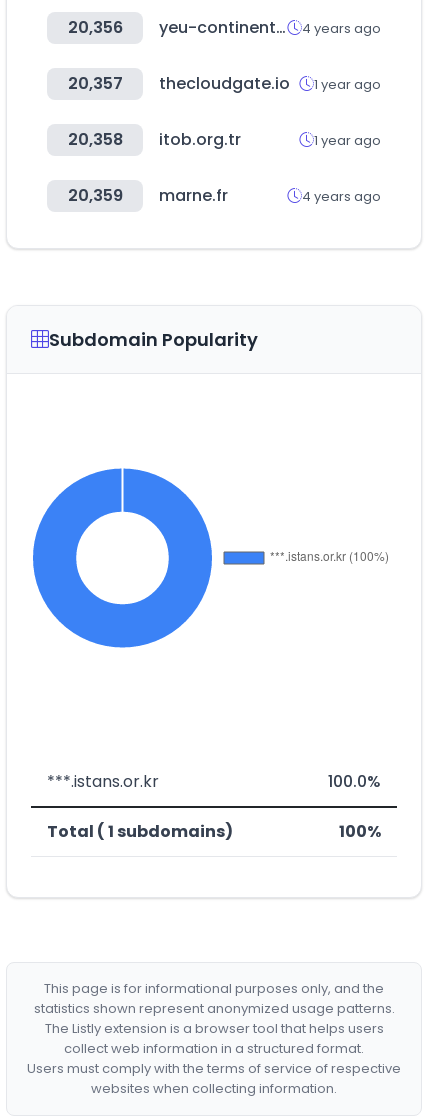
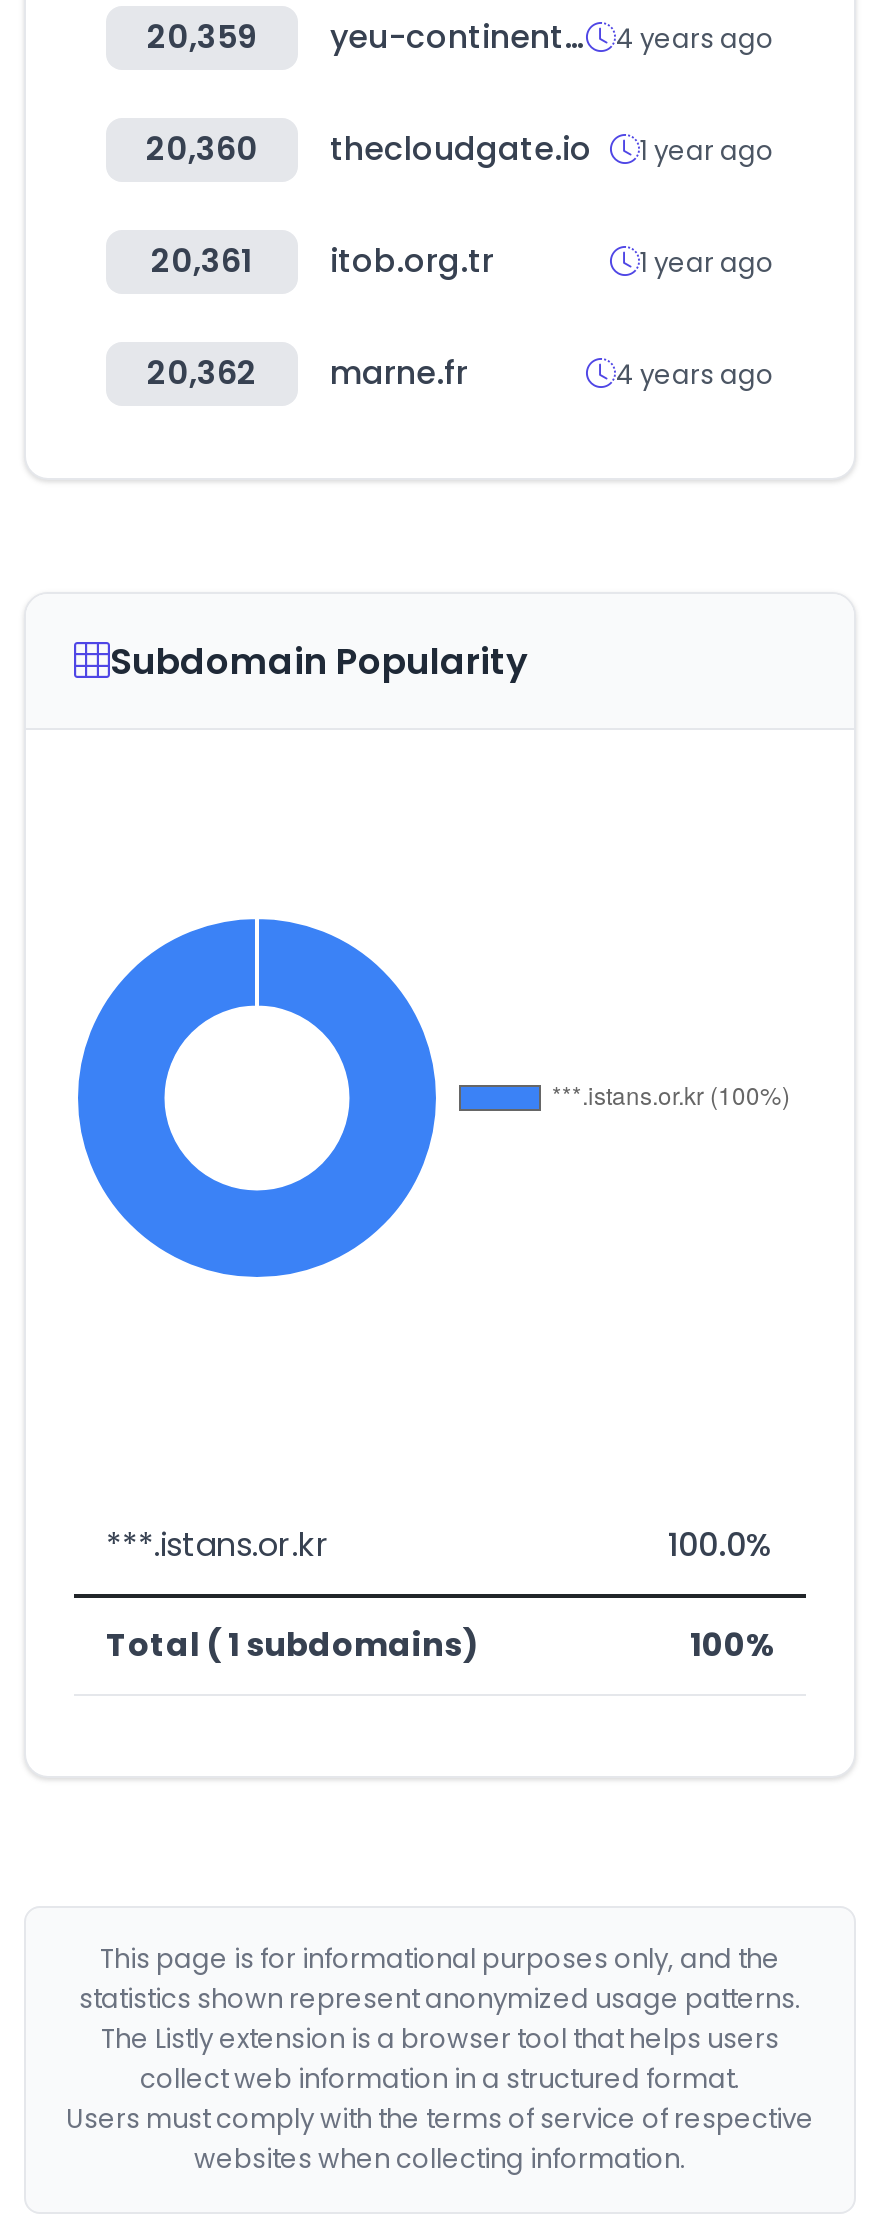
- 20,356
+ 20,359

- 20,357 thecloudgate.io 1 year ago
+ 20,360 thecloudgate.io 1 year ago

- 20,358 itob.org.tr
+ 20,361 itob.org.tr

- 20,359 marne.fr
+ 20,362 marne.fr
